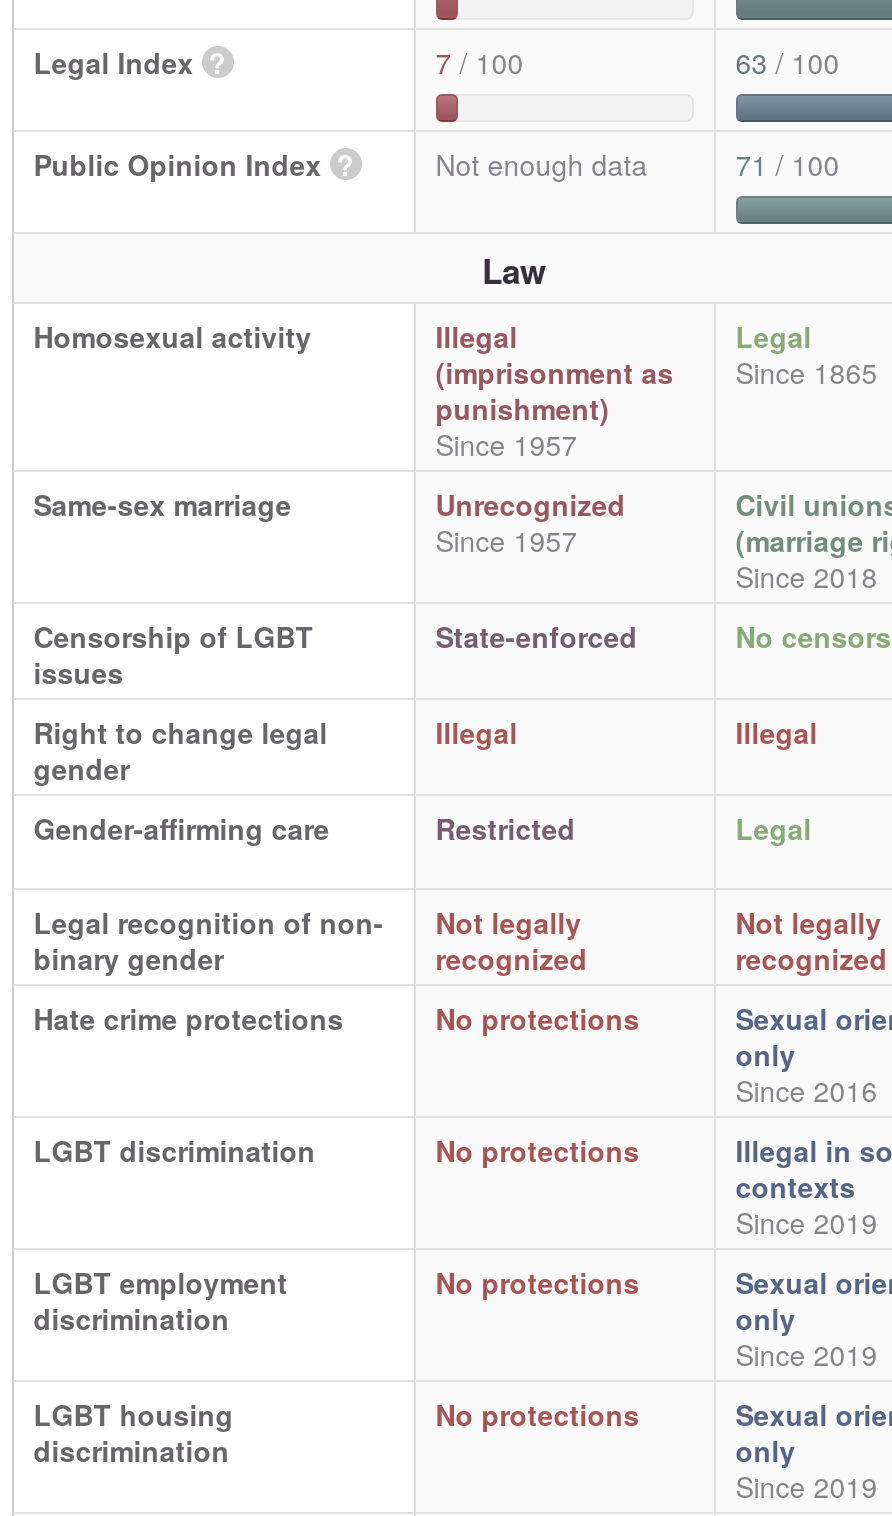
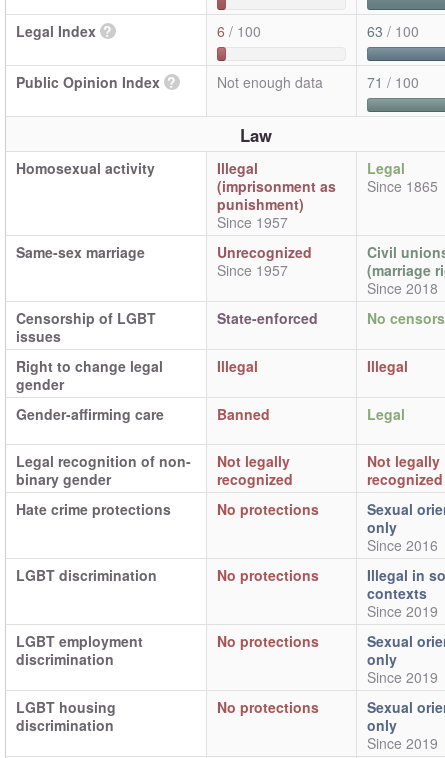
- 7 / 100
+ 6 / 100

- Restricted
+ Banned
